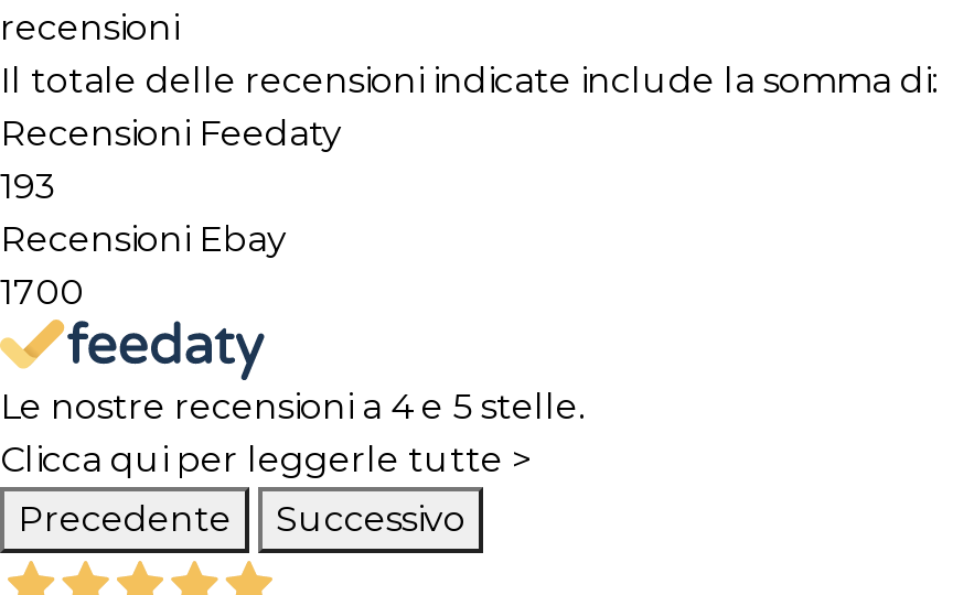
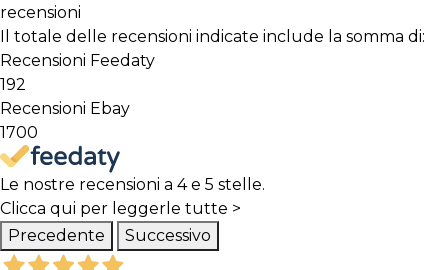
- 193
+ 192
